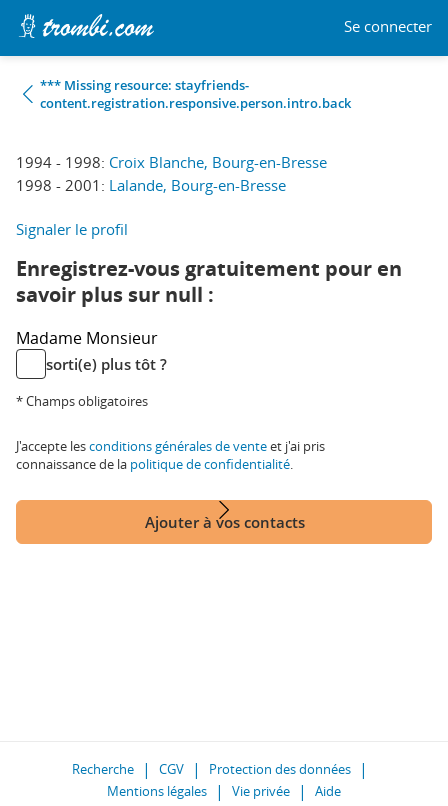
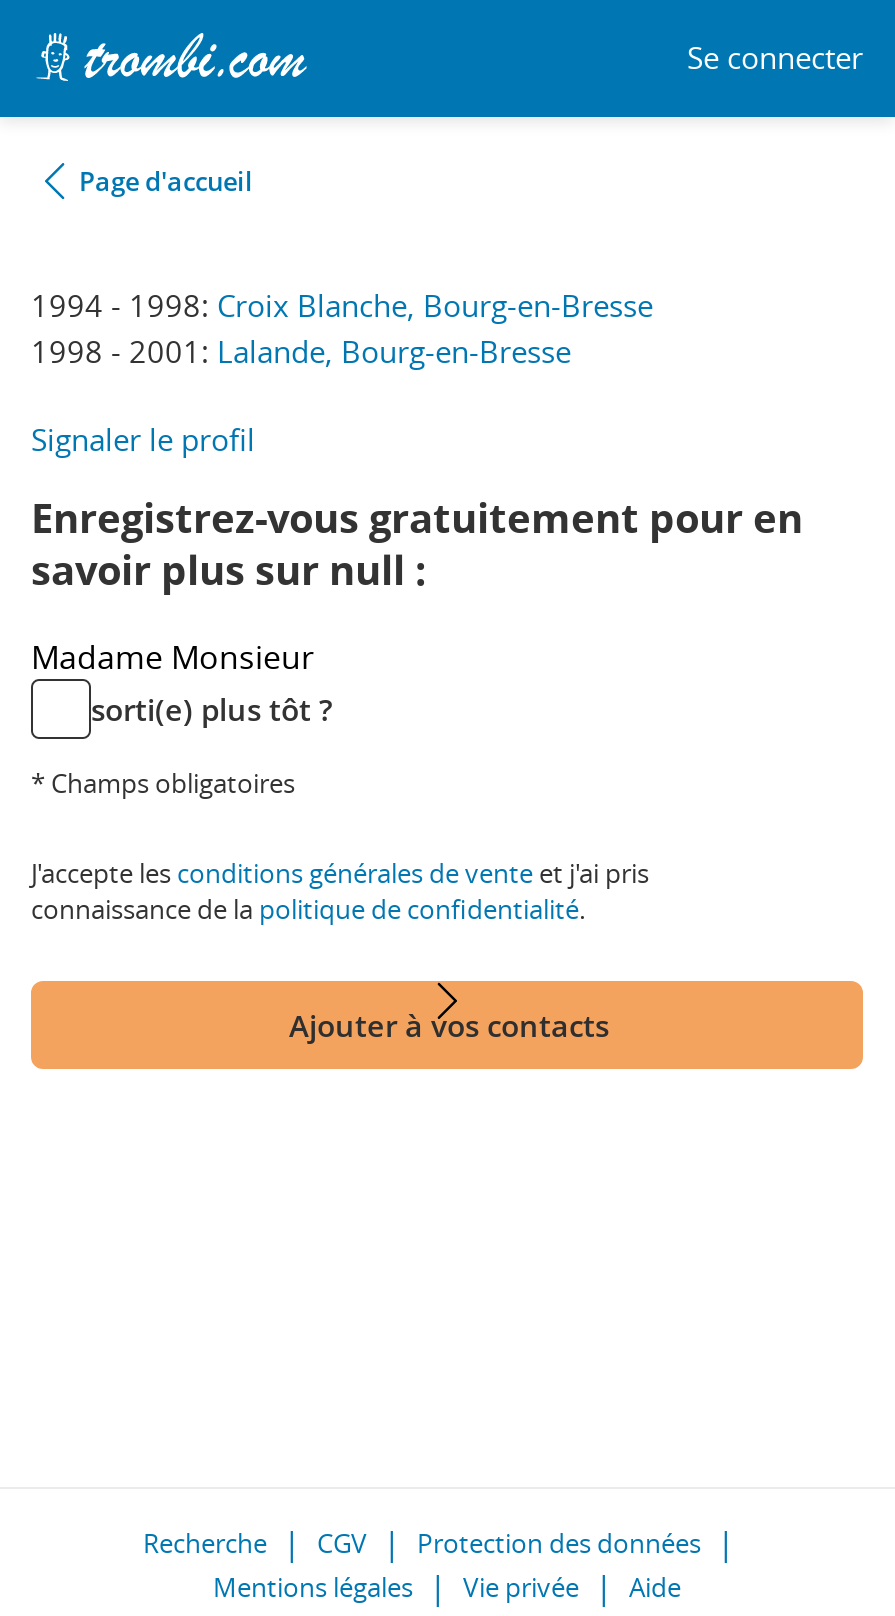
- *** Missing resource: stayfriends-
- content.registration.responsive.person.intro.back
+ Page d'accueil
